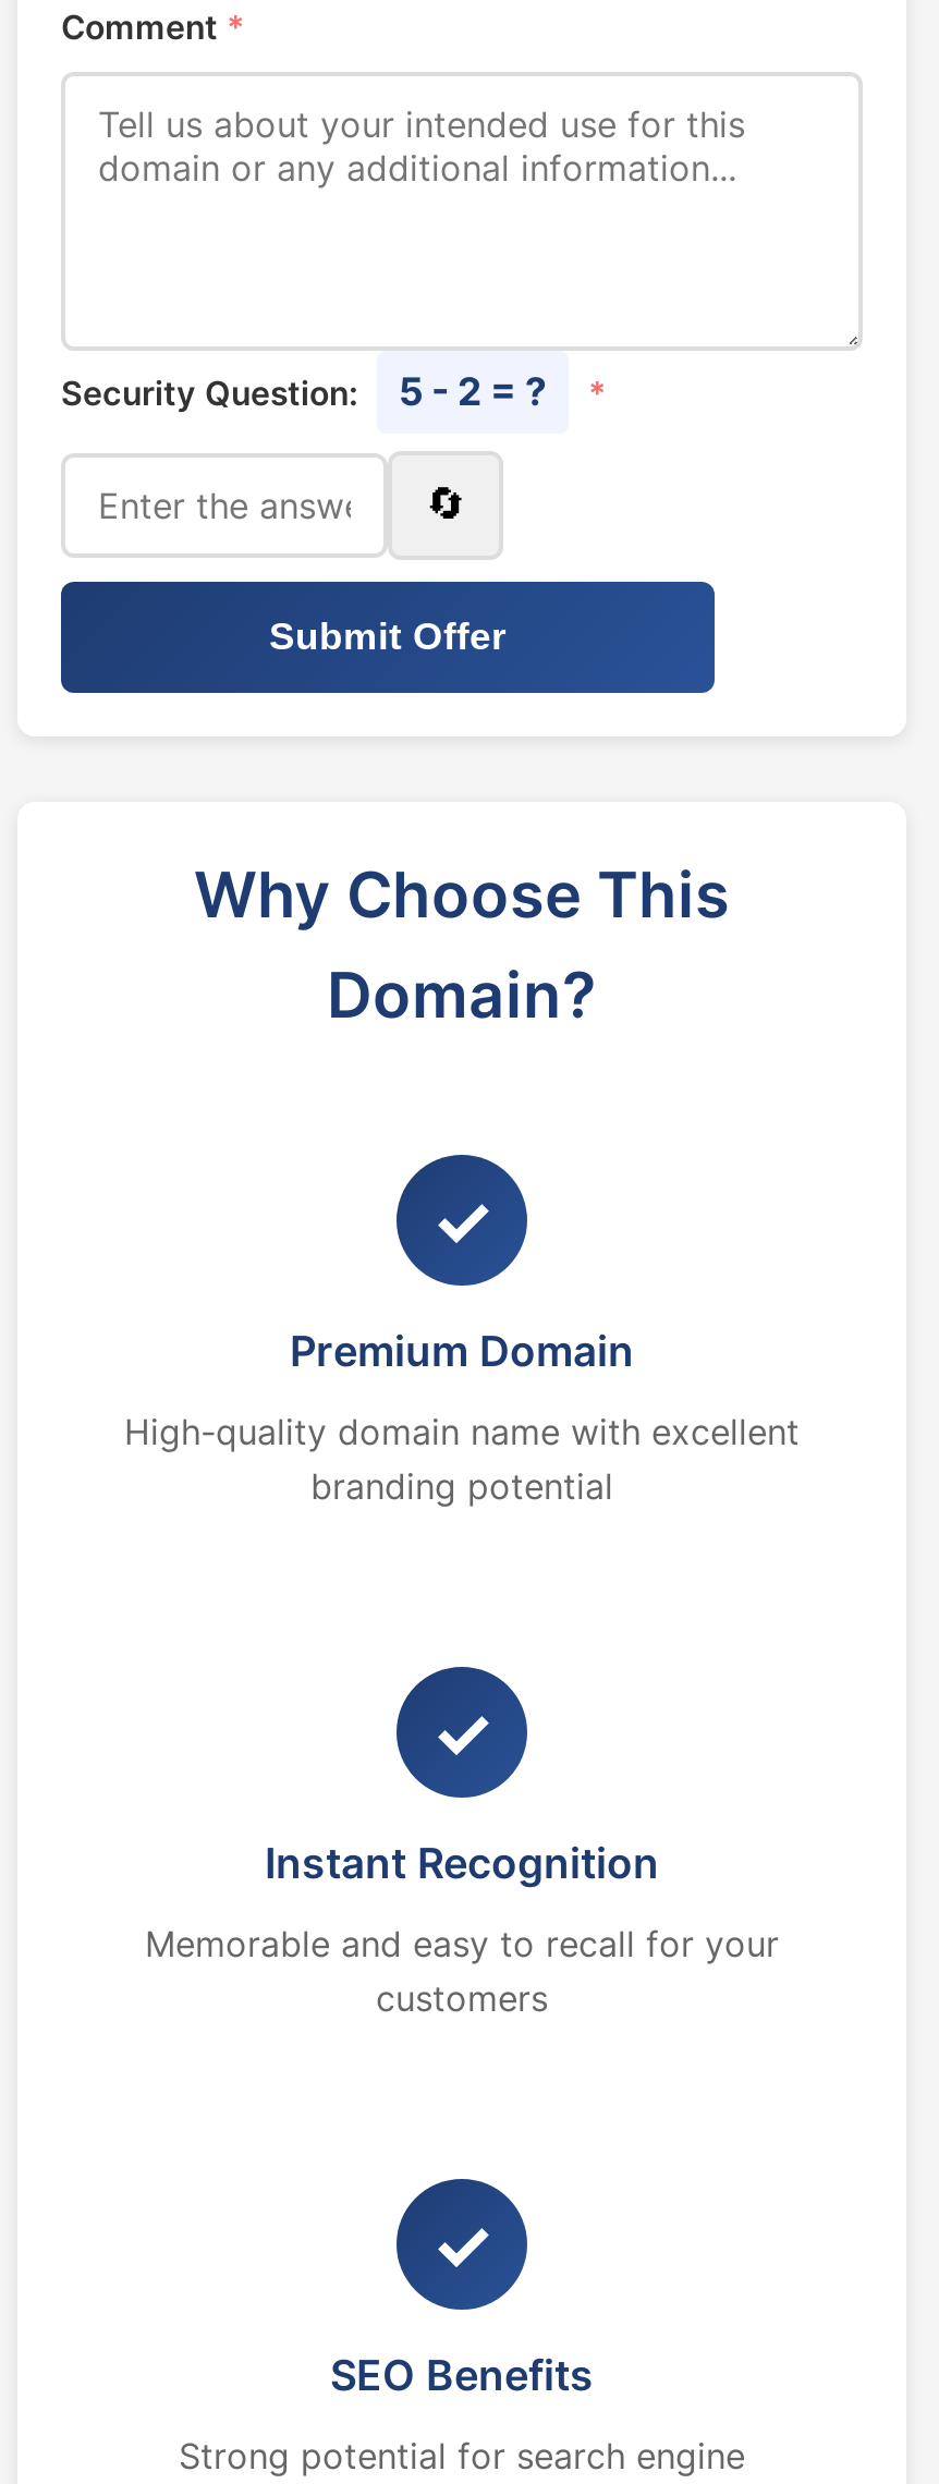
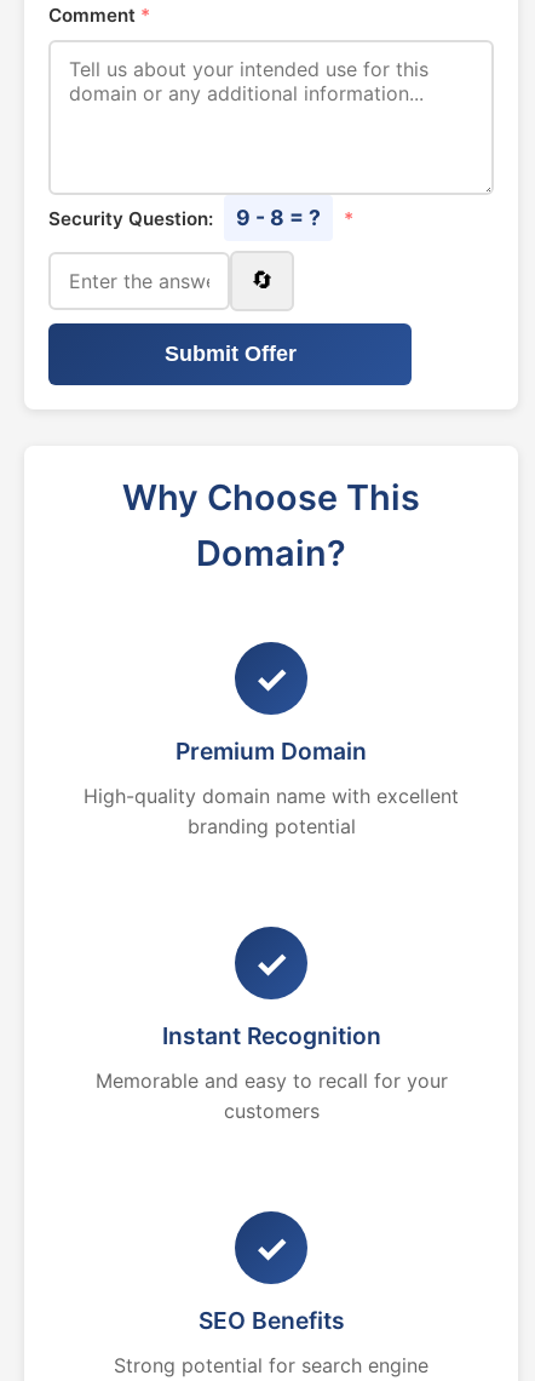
- 5 - 2 = ?
+ 9 - 8 = ?
